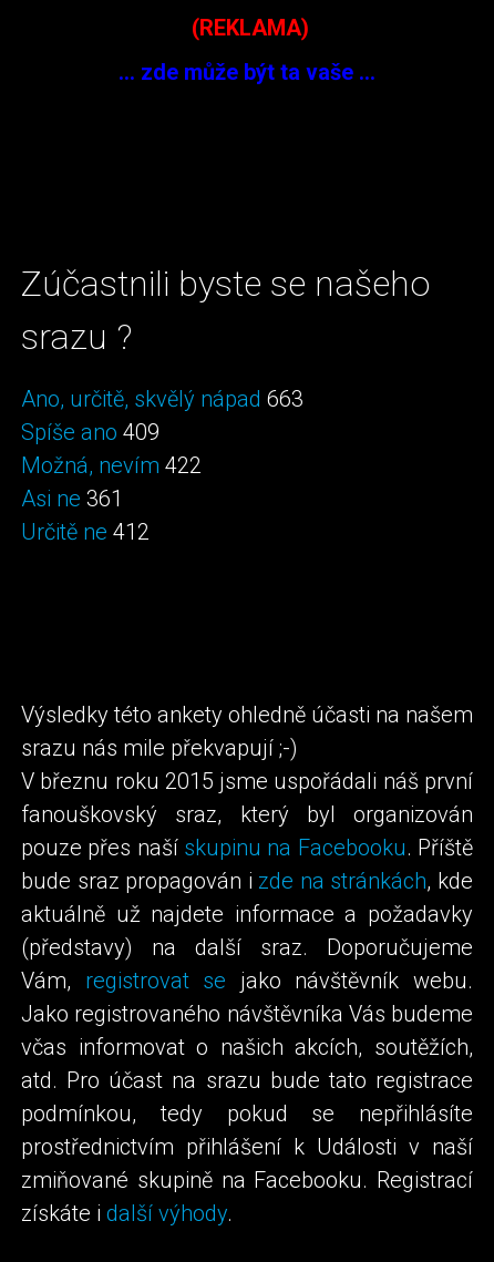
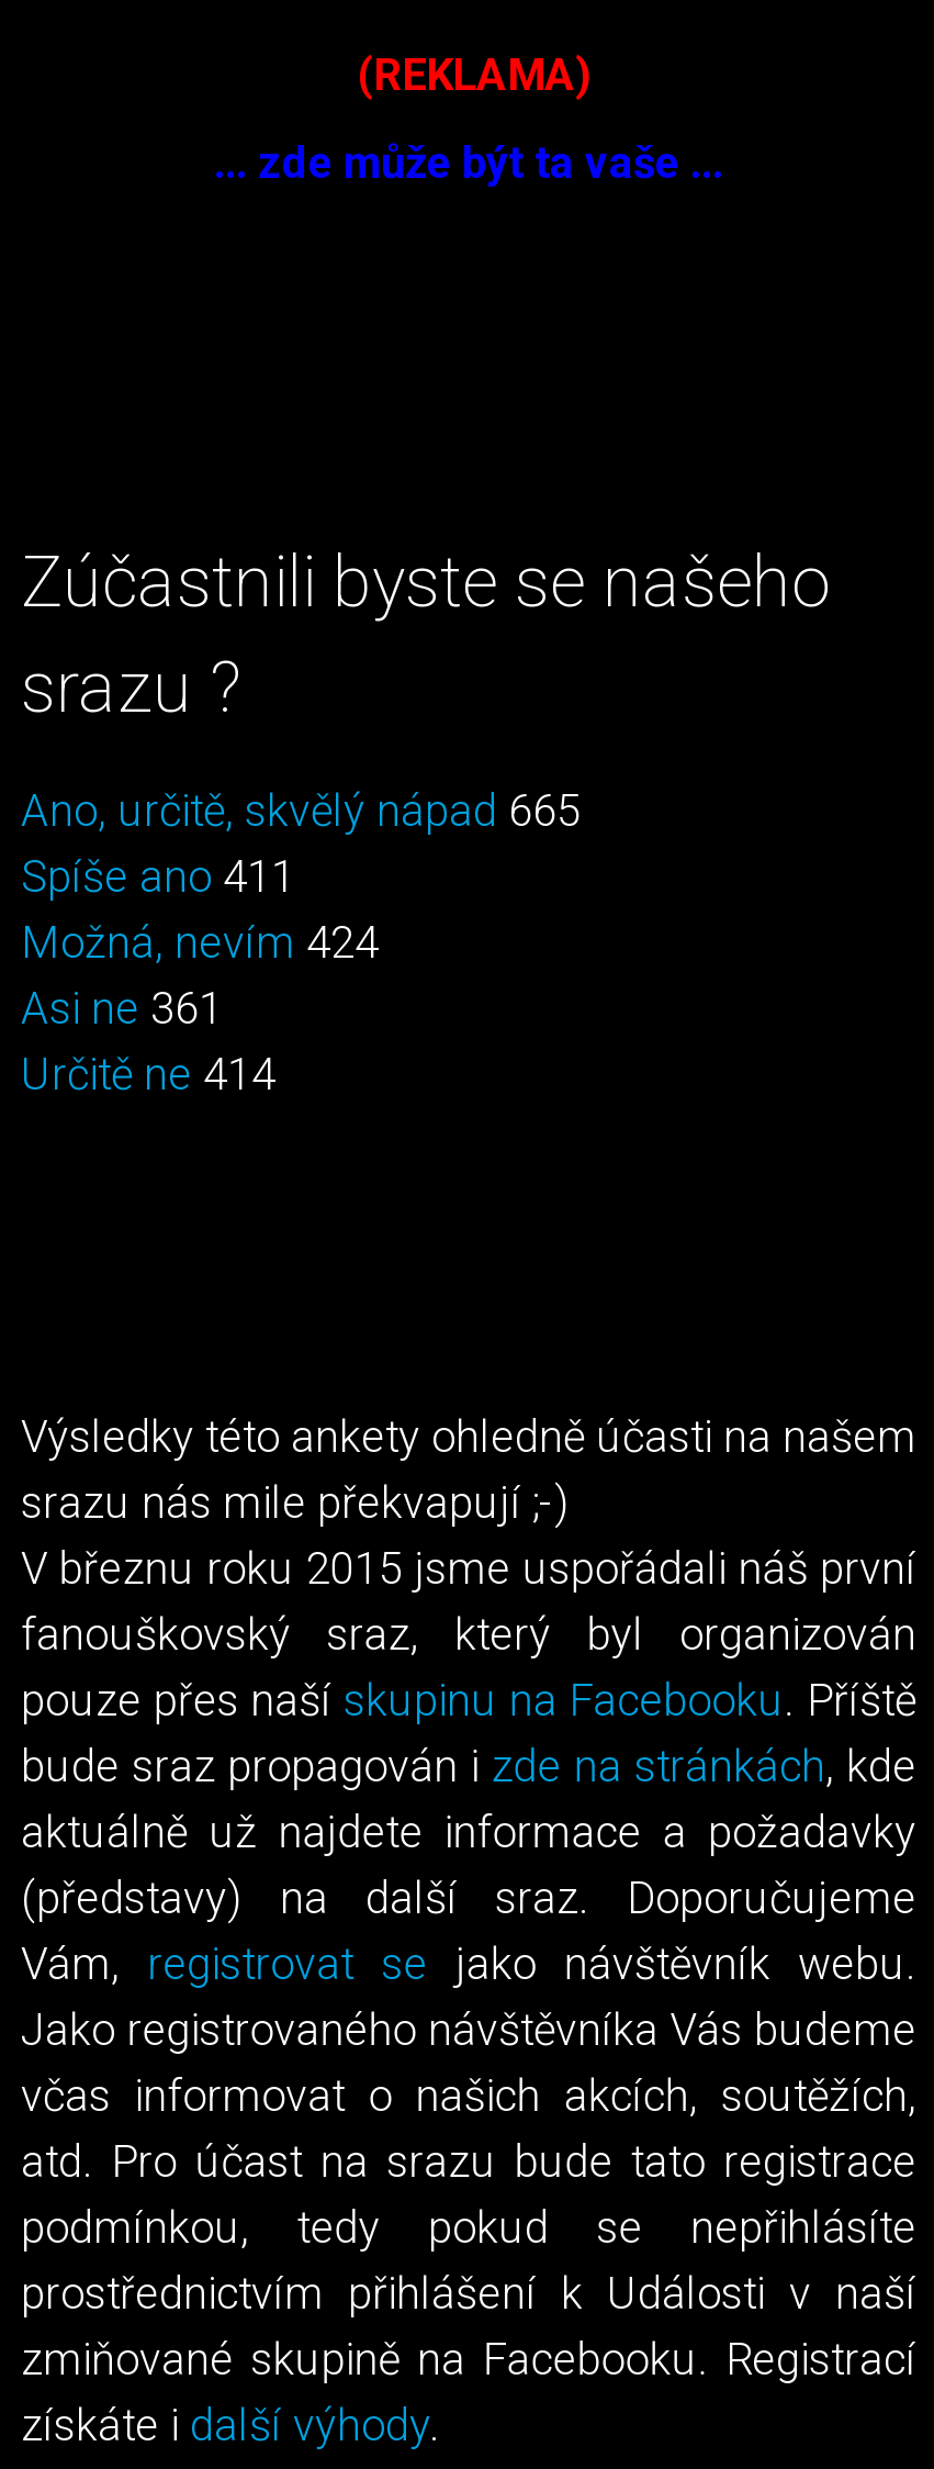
- Ano, určitě, skvělý nápad 663
+ Ano, určitě, skvělý nápad 665

- Spíše ano 409
+ Spíše ano 411

- Možná, nevím 422
+ Možná, nevím 424

- Určitě ne 412
+ Určitě ne 414
